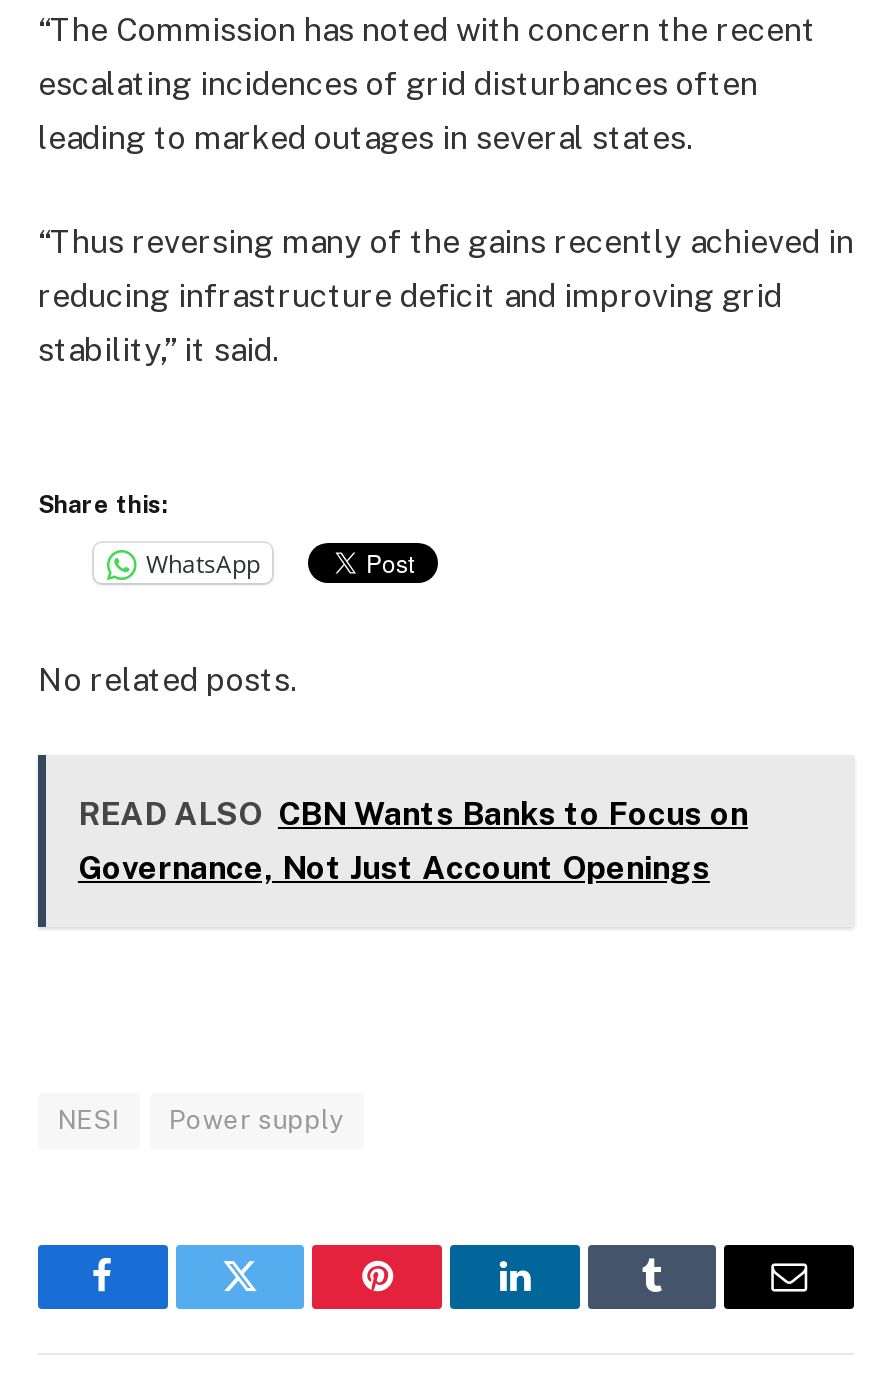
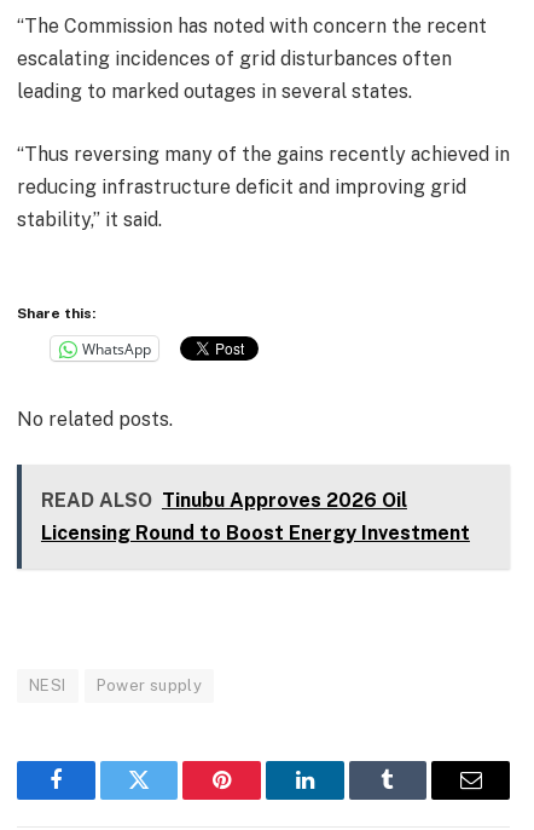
- READ ALSO CBN Wants Banks to Focus on
- Governance, Not Just Account Openings
+ READ ALSO Tinubu Approves 2026 Oil
+ Licensing Round to Boost Energy Investment
